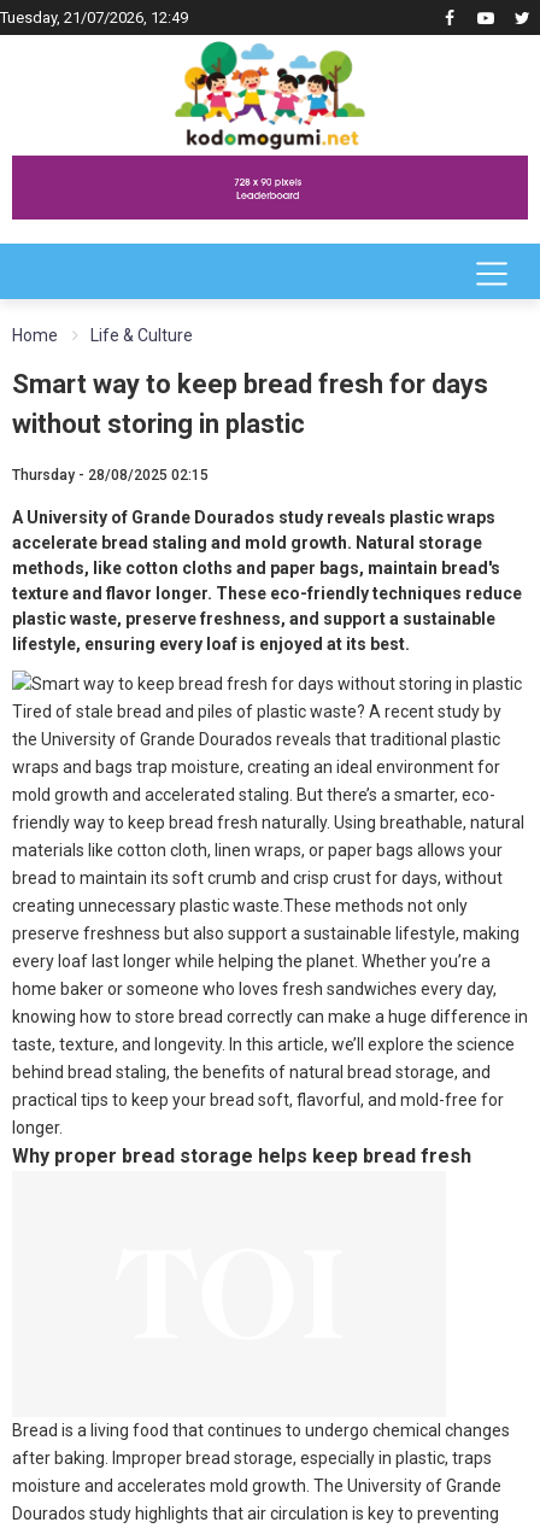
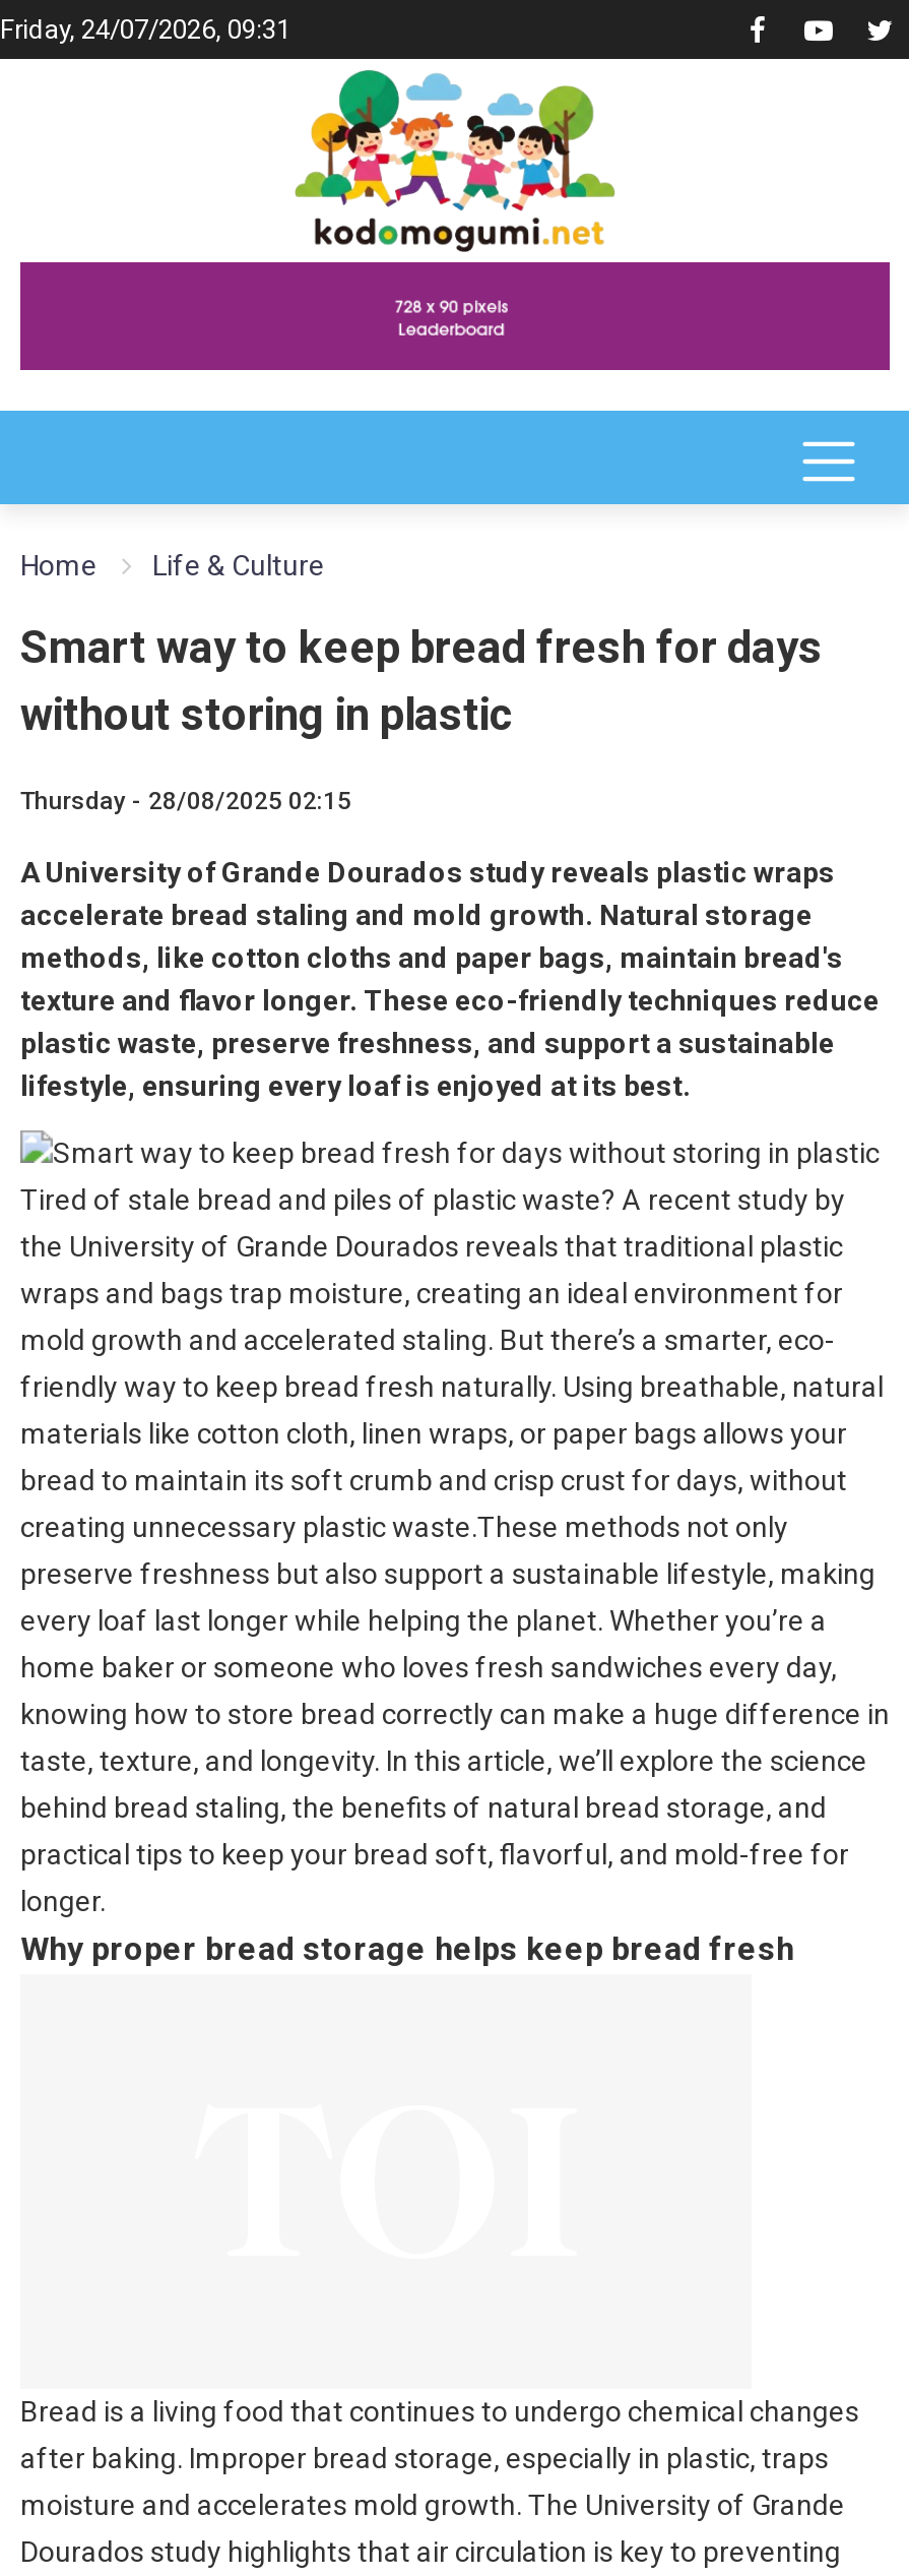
- Tuesday, 21/07/2026, 12:49
+ Friday, 24/07/2026, 09:31
